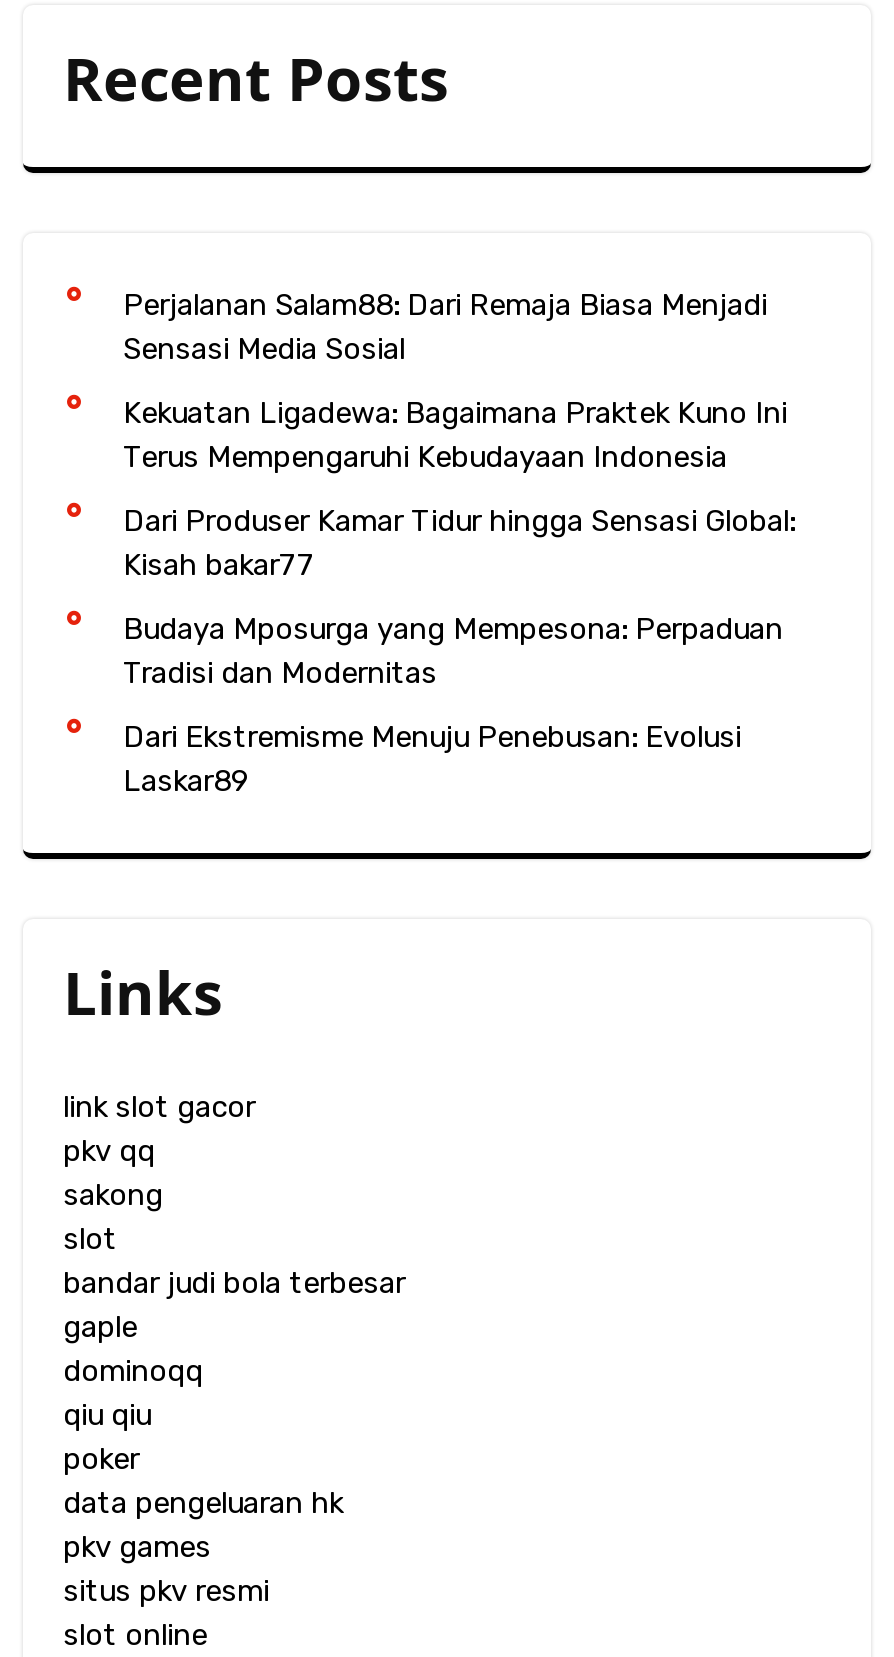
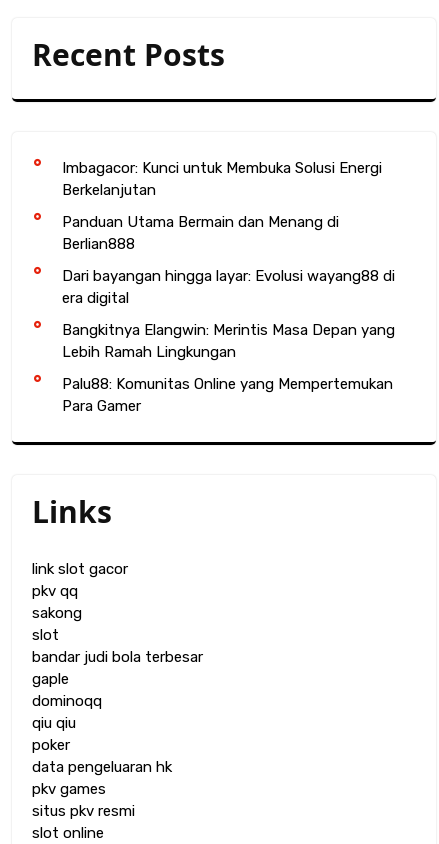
- Perjalanan Salam88: Dari Remaja Biasa Menjadi
- Sensasi Media Sosial
+ Imbagacor: Kunci untuk Membuka Solusi Energi
+ Berkelanjutan

- Kekuatan Ligadewa: Bagaimana Praktek Kuno Ini
- Terus Mempengaruhi Kebudayaan Indonesia
+ Panduan Utama Bermain dan Menang di
+ Berlian888

- Dari Produser Kamar Tidur hingga Sensasi Global:
- Kisah bakar77
+ Dari bayangan hingga layar: Evolusi wayang88 di
+ era digital

- Budaya Mposurga yang Mempesona: Perpaduan
- Tradisi dan Modernitas
+ Bangkitnya Elangwin: Merintis Masa Depan yang
+ Lebih Ramah Lingkungan

- Dari Ekstremisme Menuju Penebusan: Evolusi
- Laskar89
+ Palu88: Komunitas Online yang Mempertemukan
+ Para Gamer
